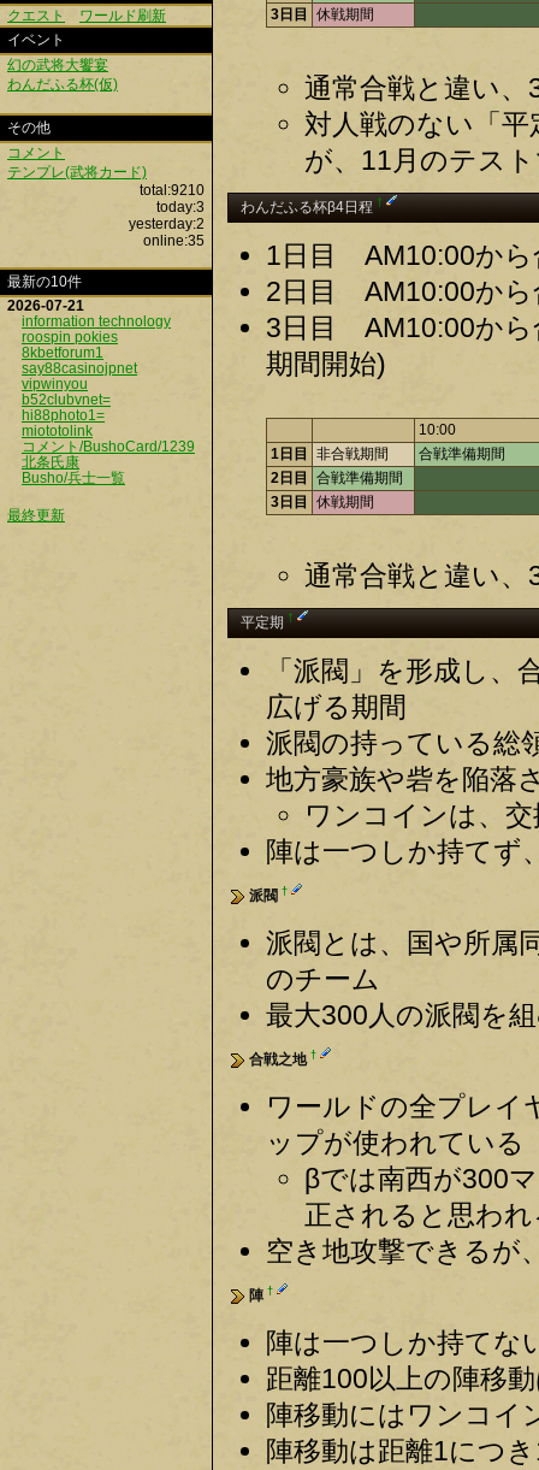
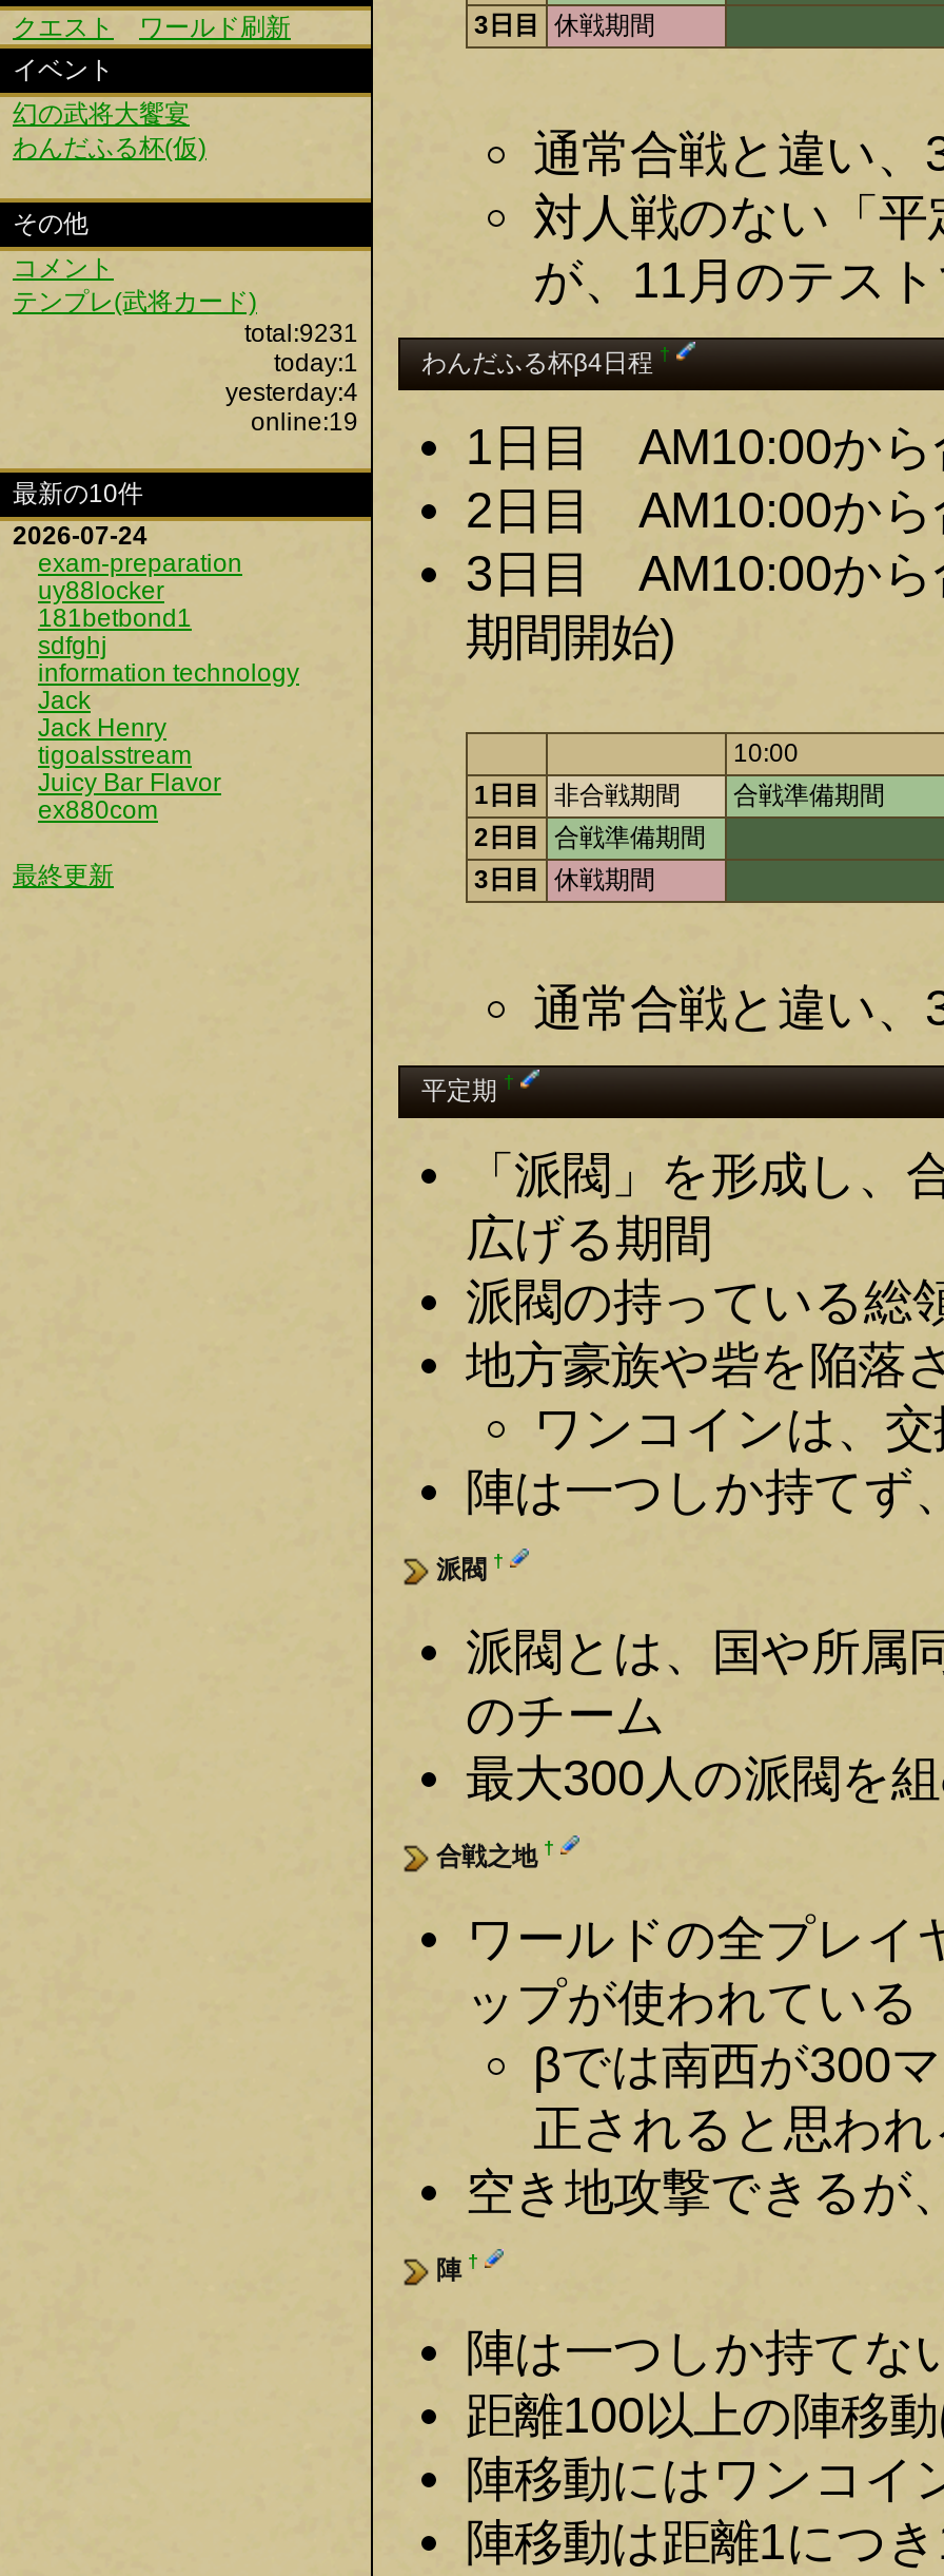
- total:9210
- today:3
- yesterday:2
- online:35
+ total:9231
+ today:1
+ yesterday:4
+ online:19

- 2026-07-21
+ 2026-07-24
+ exam-preparation
+ uy88locker
+ 181betbond1
+ sdfghj

moved down: information technology

- roospin pokies
- 8kbetforum1
- say88casinojpnet
- vipwinyou
- b52clubvnet=
- hi88photo1=
- miototolink
- コメント/BushoCard/1239
- 北条氏康
- Busho/兵士一覧
+ Jack
+ Jack Henry
+ tigoalsstream
+ Juicy Bar Flavor
+ ex880com
